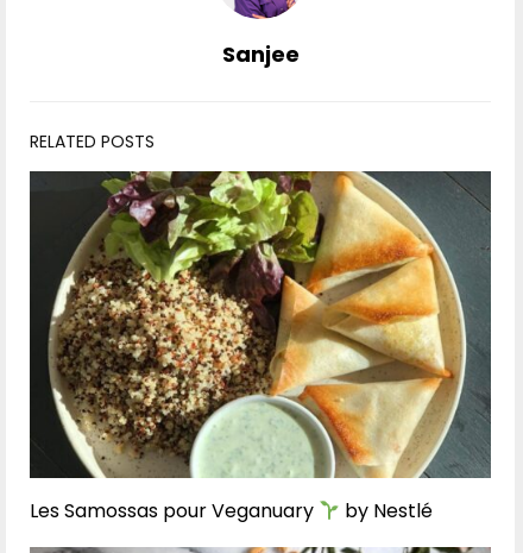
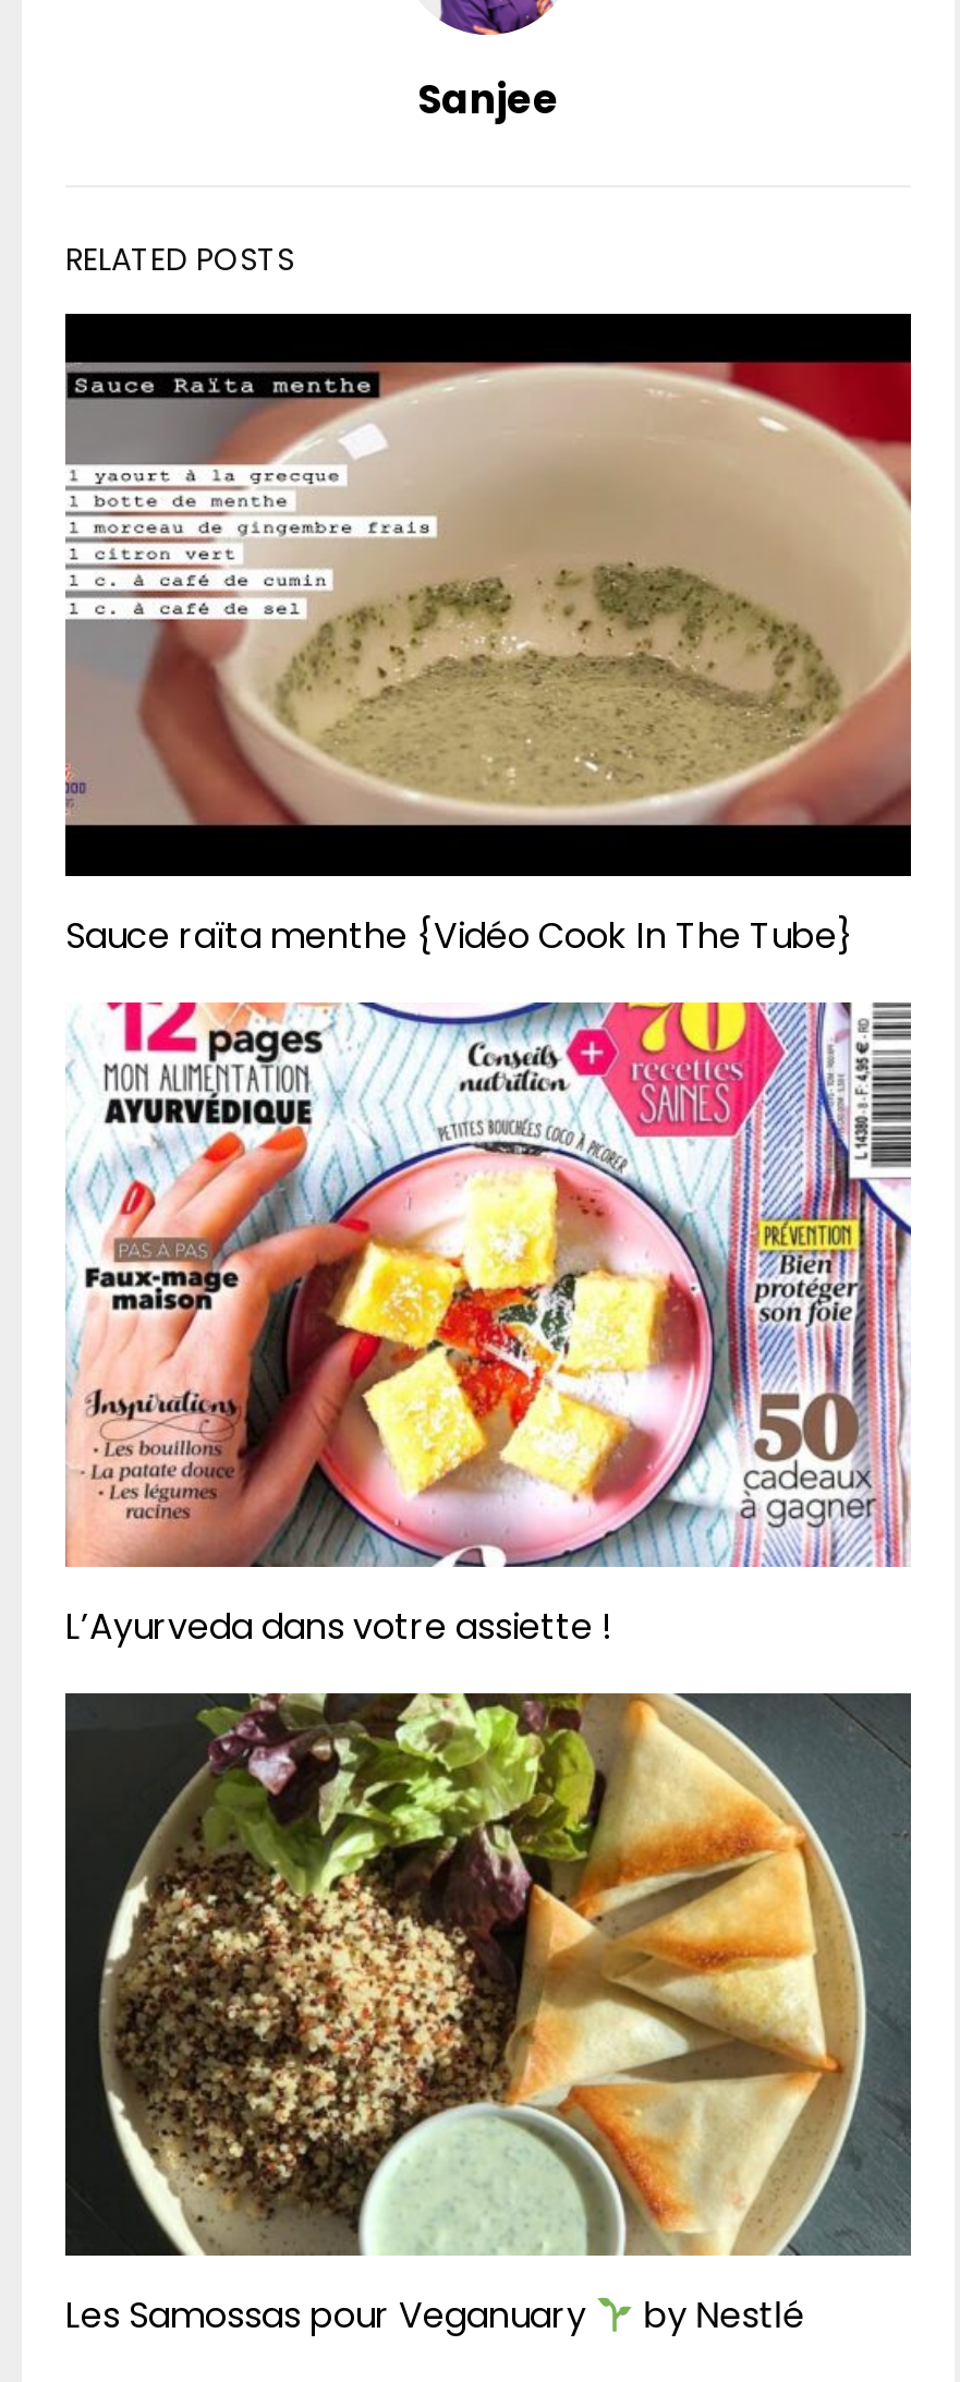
+ [image]
+ Sauce raïta menthe {Vidéo Cook In The Tube}

+ [image]
+ L’Ayurveda dans votre assiette !
